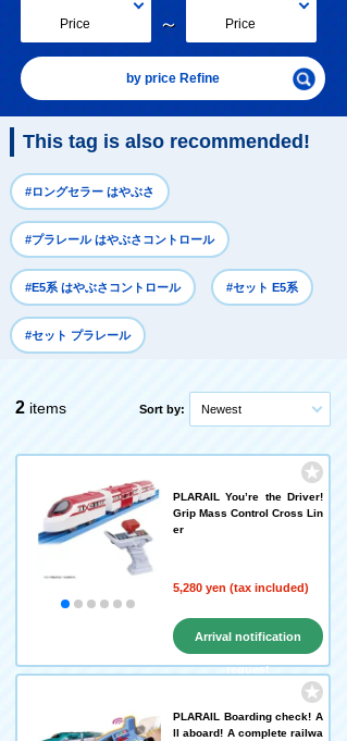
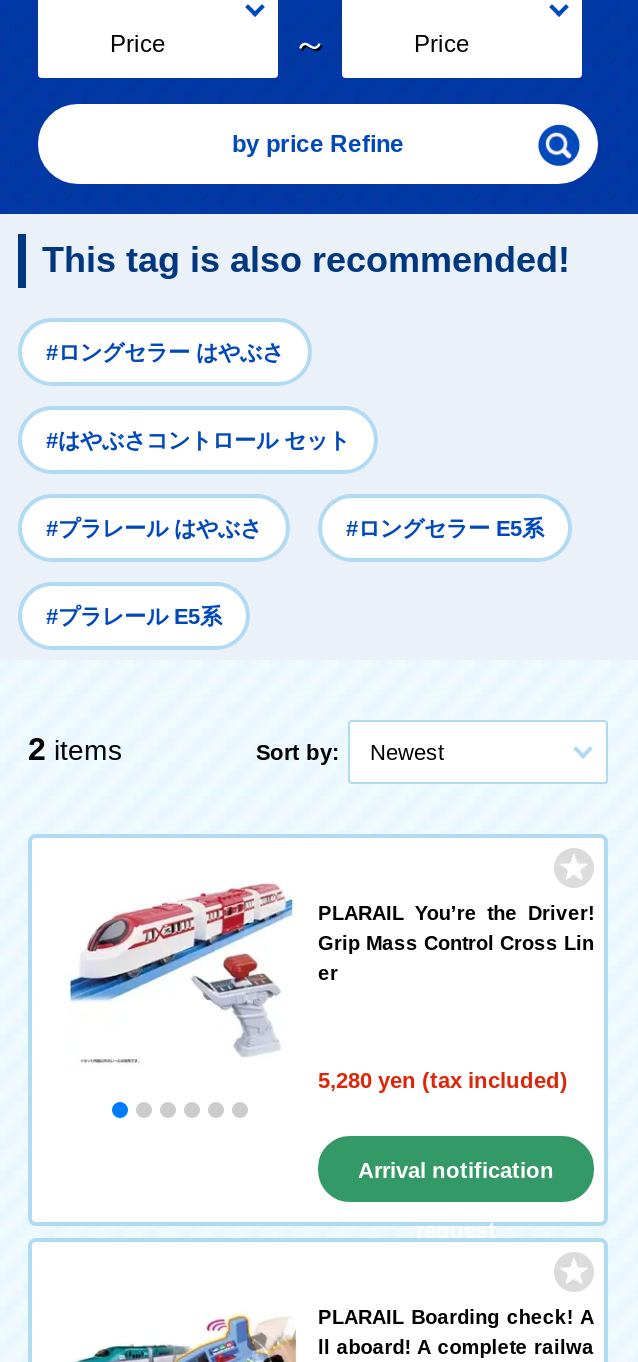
- #プラレール はやぶさコントロール
+ #はやぶさコントロール セット

- #E5系 はやぶさコントロール
- #セット E5系
+ #プラレール はやぶさ
+ #ロングセラー E5系

- #セット プラレール
+ #プラレール E5系
